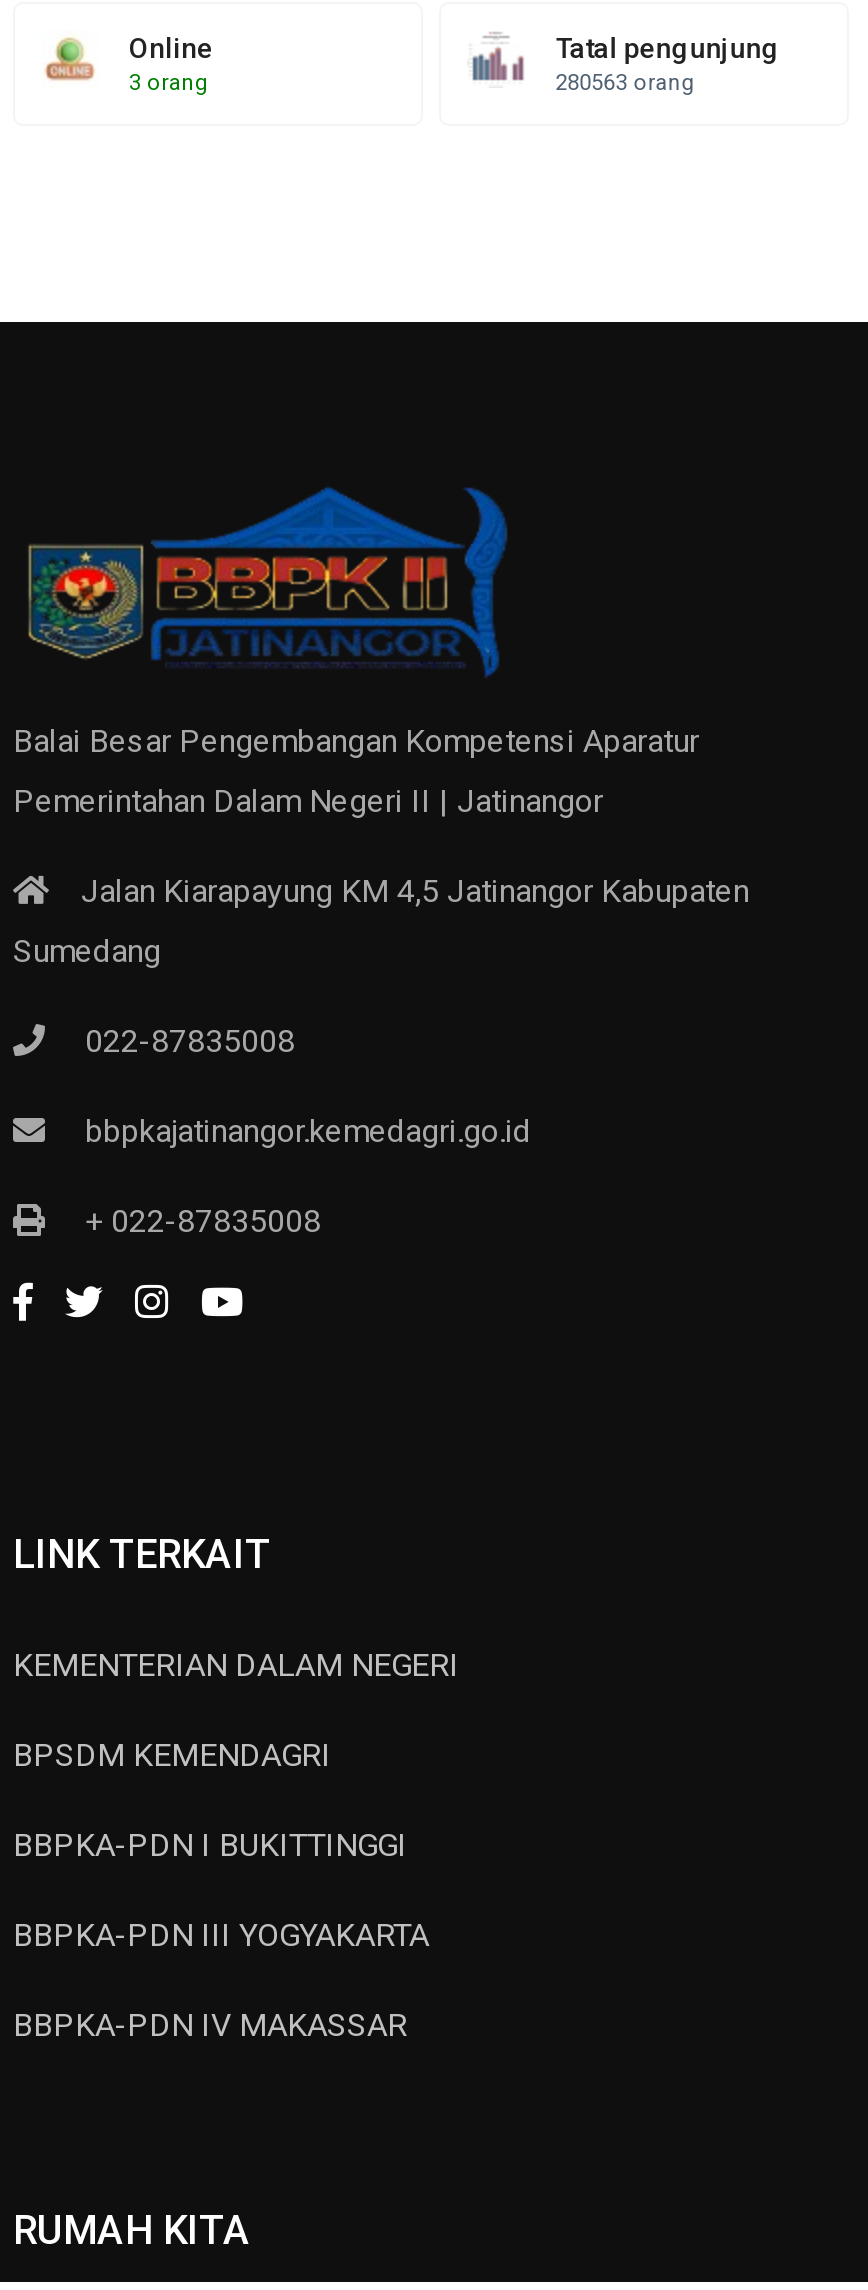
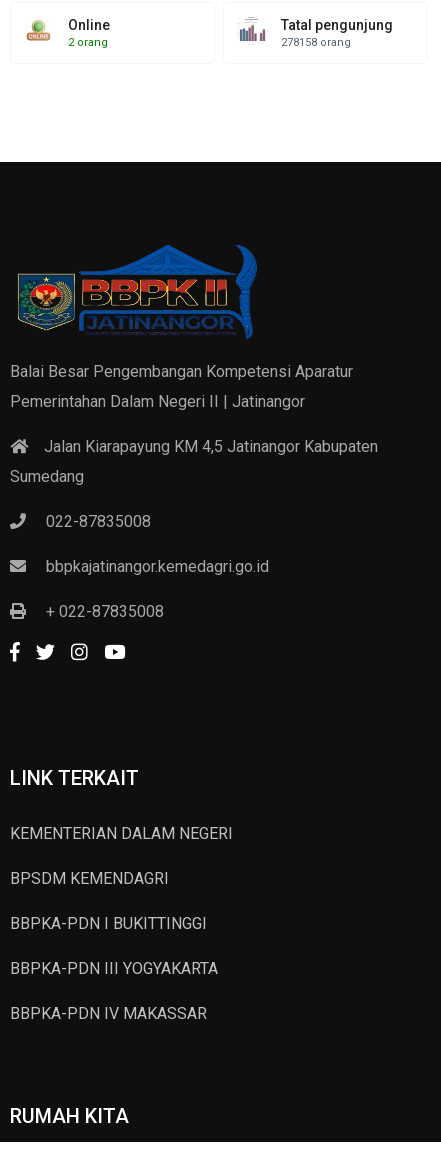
- 3 orang
+ 2 orang

- 280563 orang
+ 278158 orang
